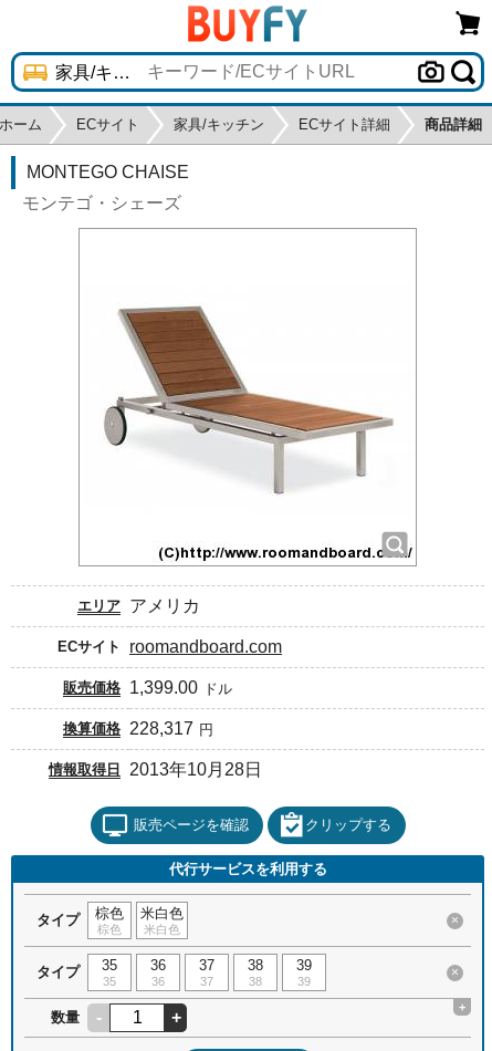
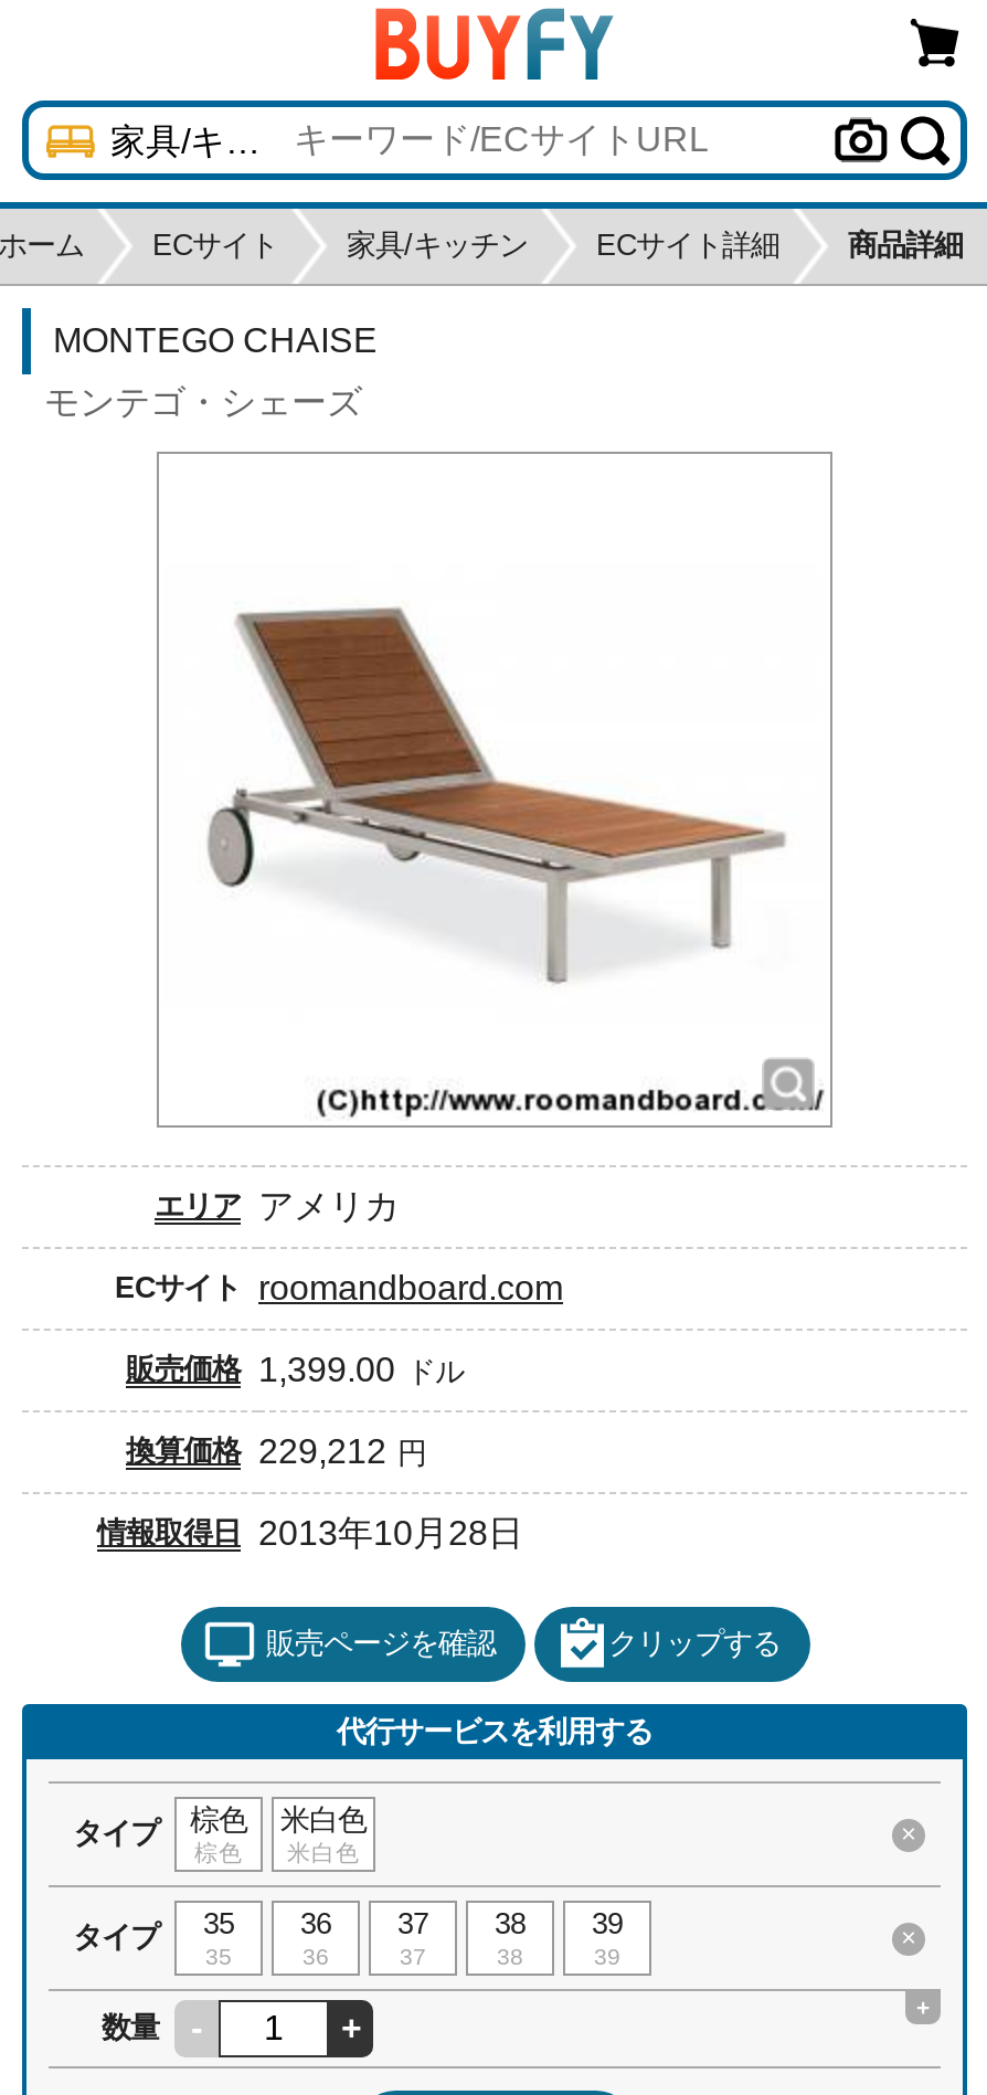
- 換算価格 228,317 円
+ 換算価格 229,212 円
